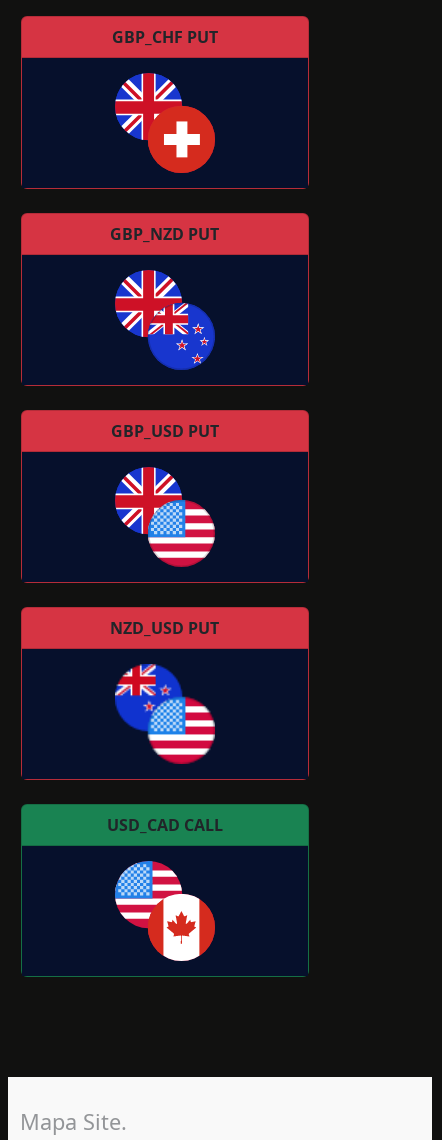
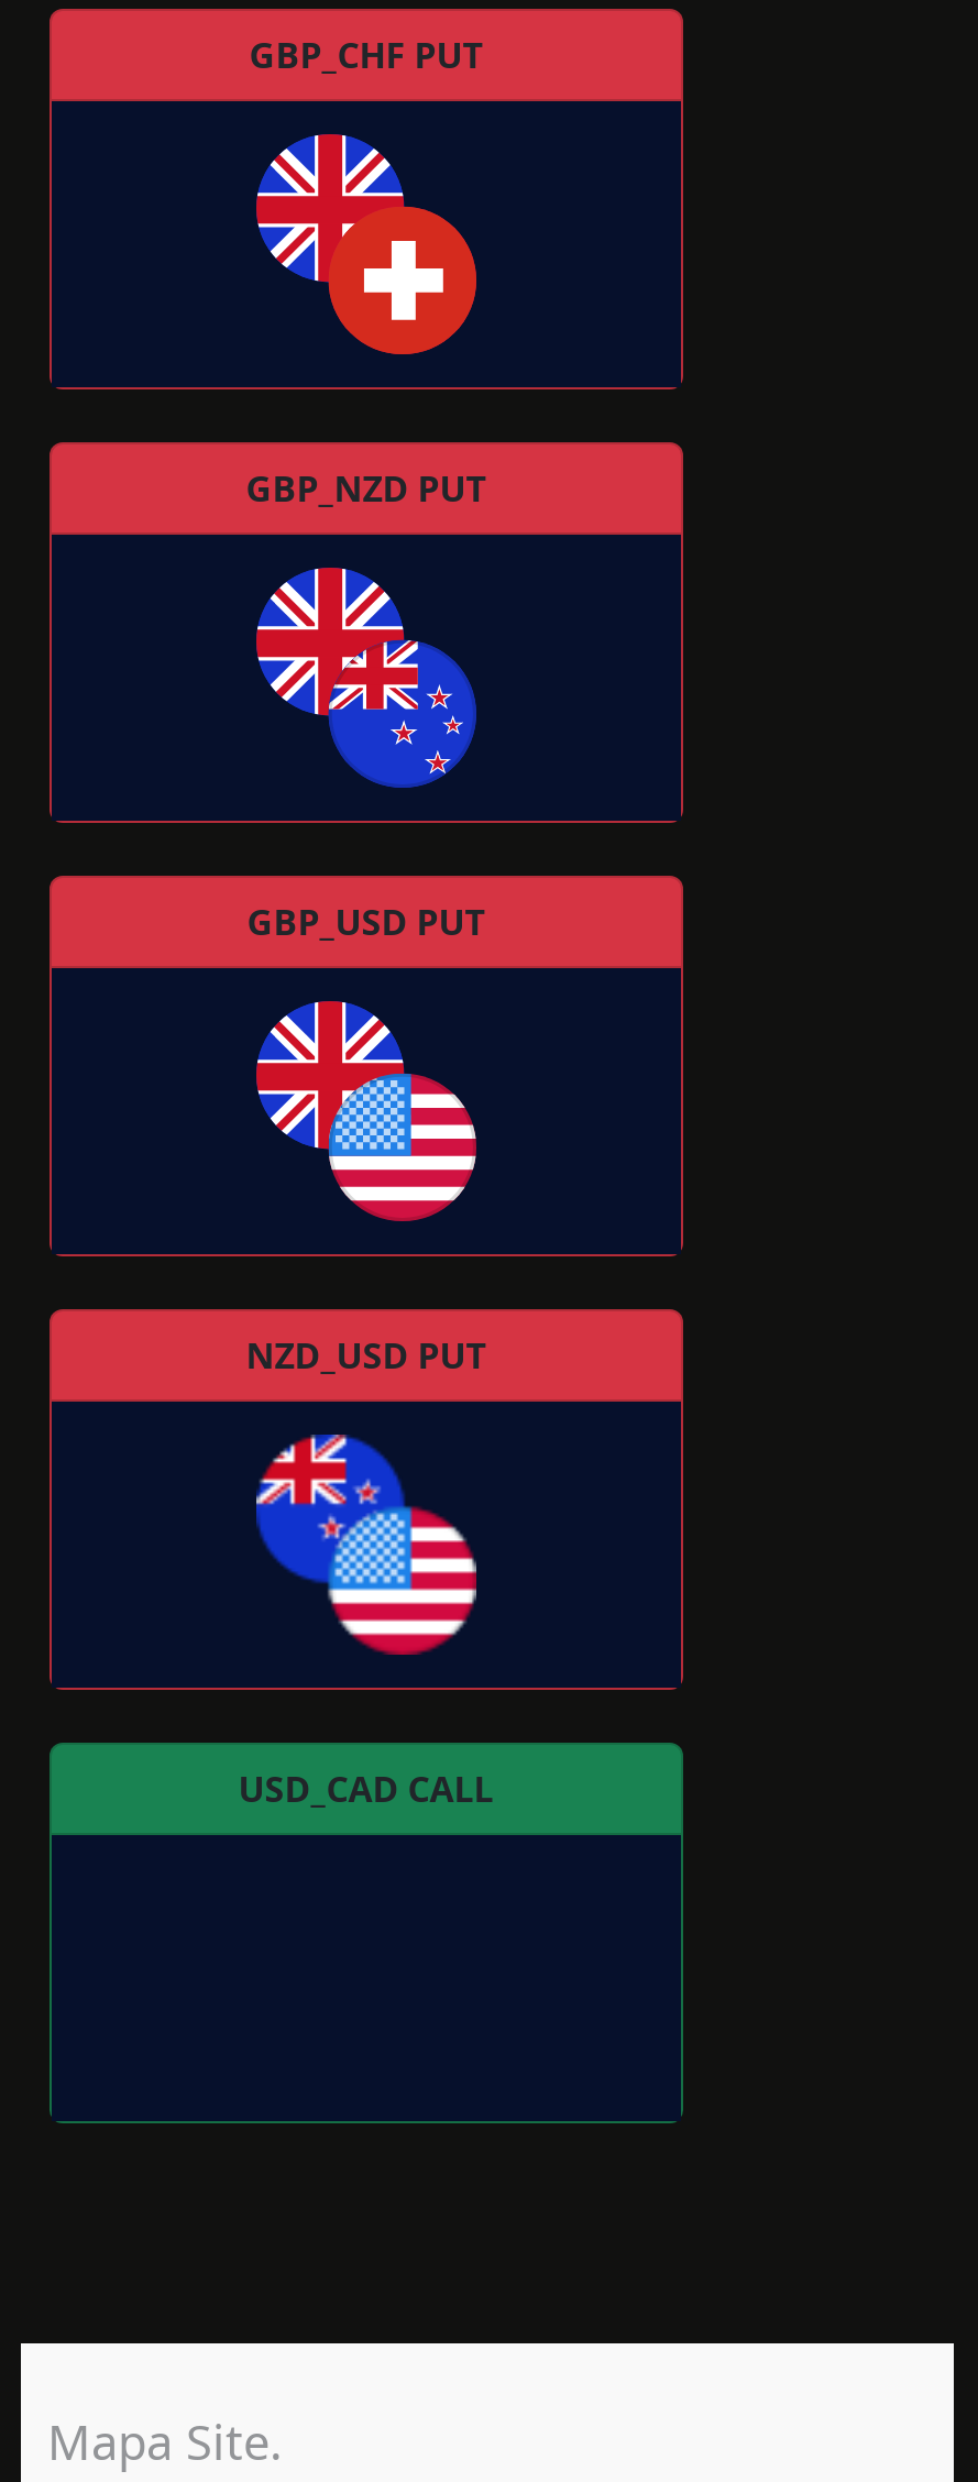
- [image]
